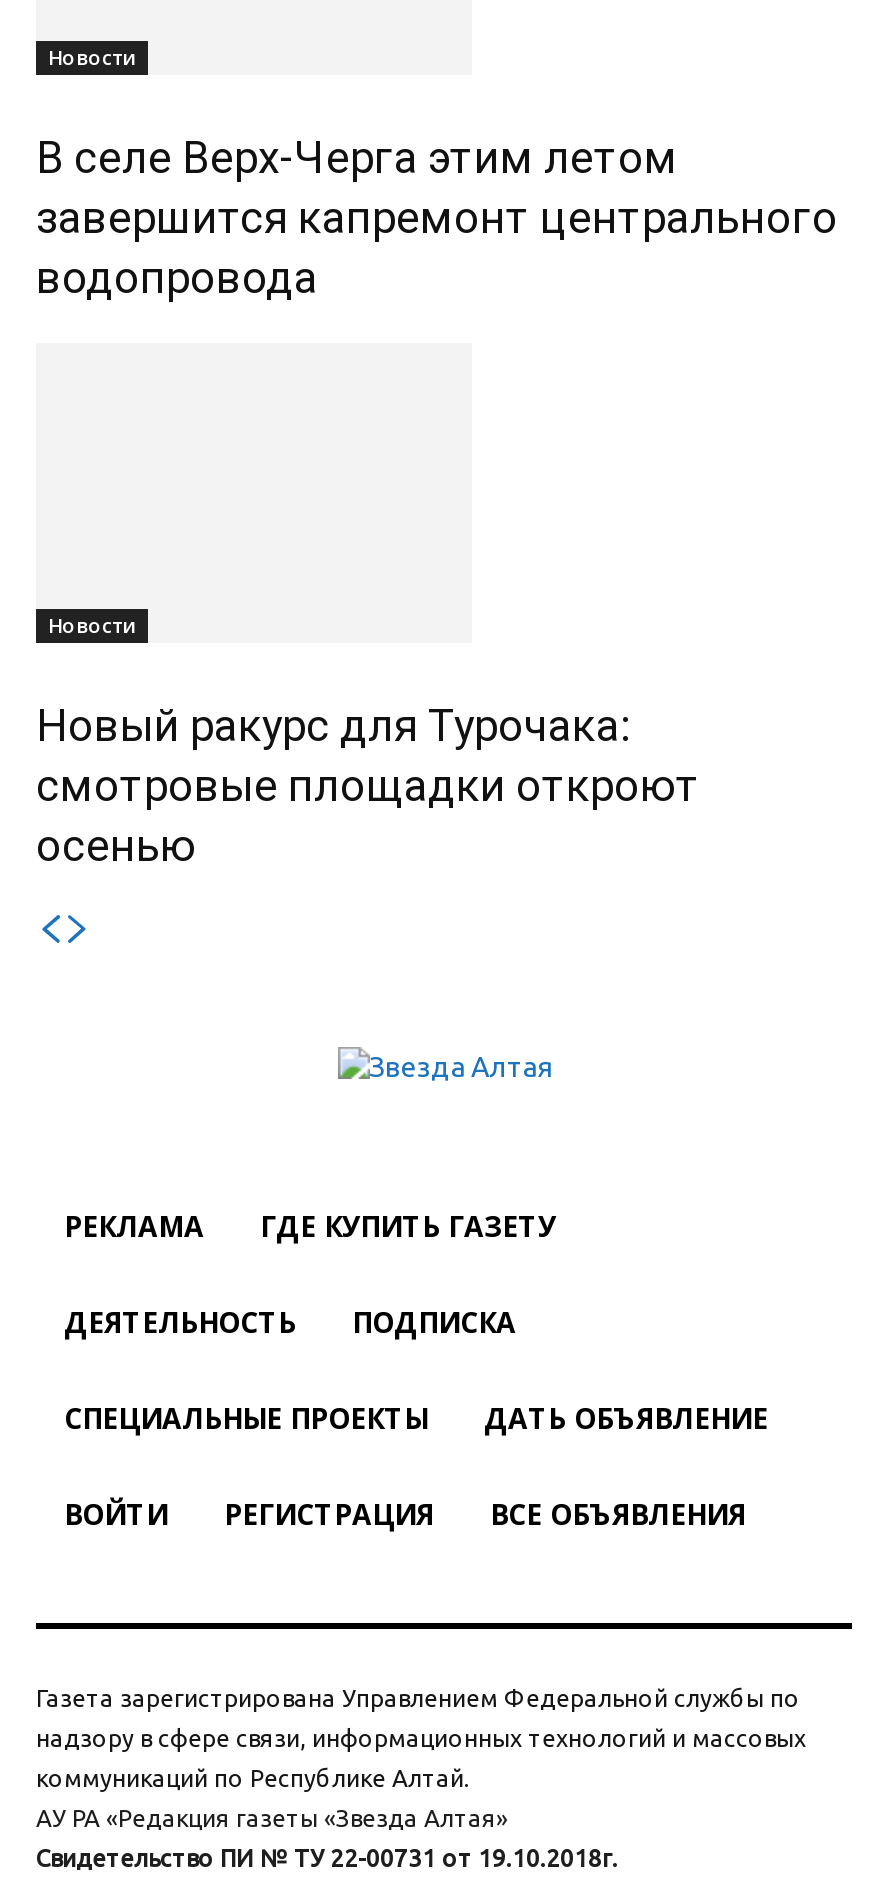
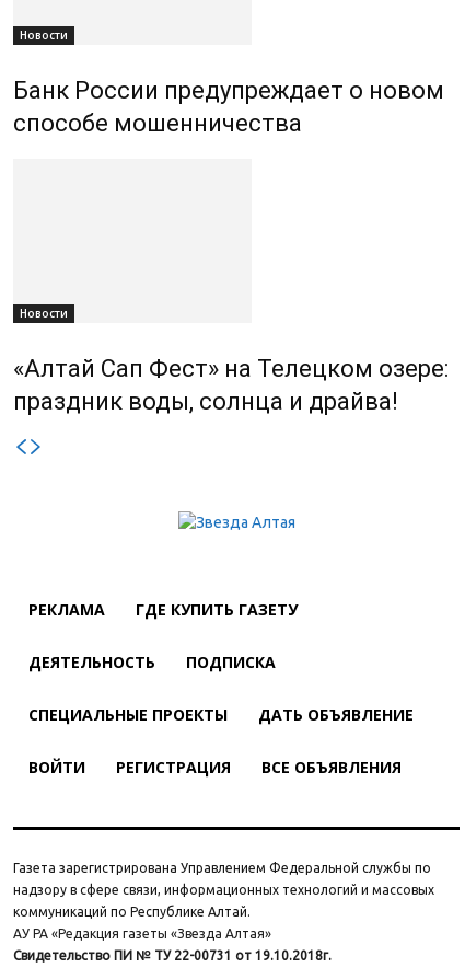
- В селе Верх-Черга этим летом
- завершится капремонт центрального
- водопровода
+ Банк России предупреждает о новом
+ способе мошенничества

- Новый ракурс для Турочака:
- смотровые площадки откроют
- осенью
+ «Алтай Сап Фест» на Телецком озере:
+ праздник воды, солнца и драйва!
